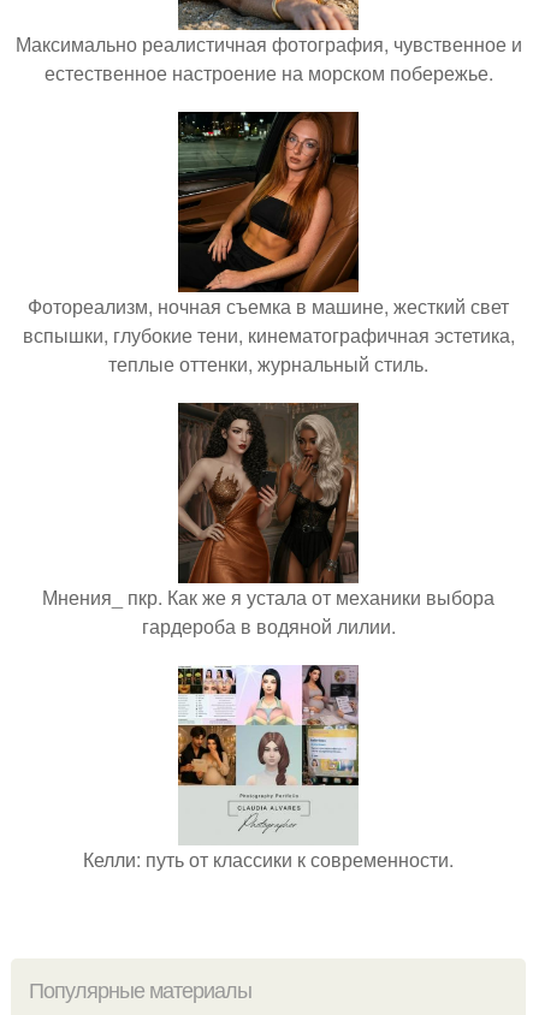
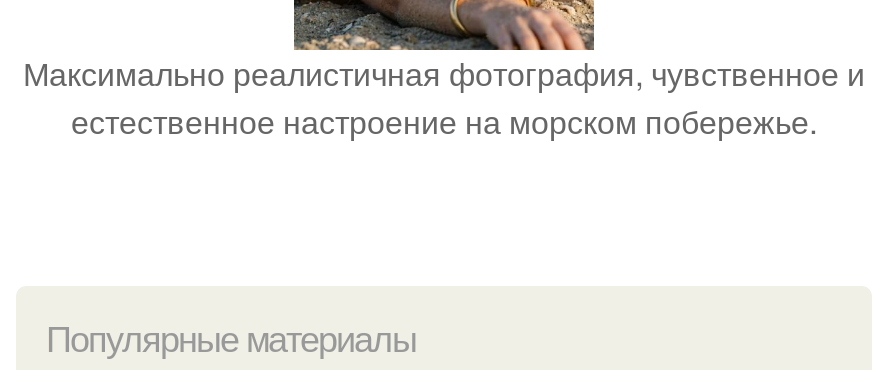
- [image]
- Фотореализм, ночная съемка в машине, жесткий свет
- вспышки, глубокие тени, кинематографичная эстетика,
- теплые оттенки, журнальный стиль.

- [image]
- Мнения_ пкр. Как же я устала от механики выбора
- гардероба в водяной лилии.

- [image]
- Келли: путь от классики к современности.
